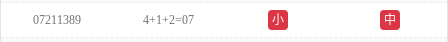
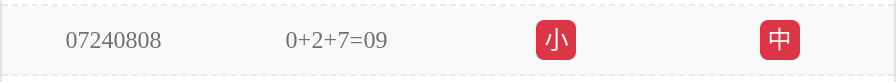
- 07211389
+ 07240808

- 4+1+2=07
+ 0+2+7=09
